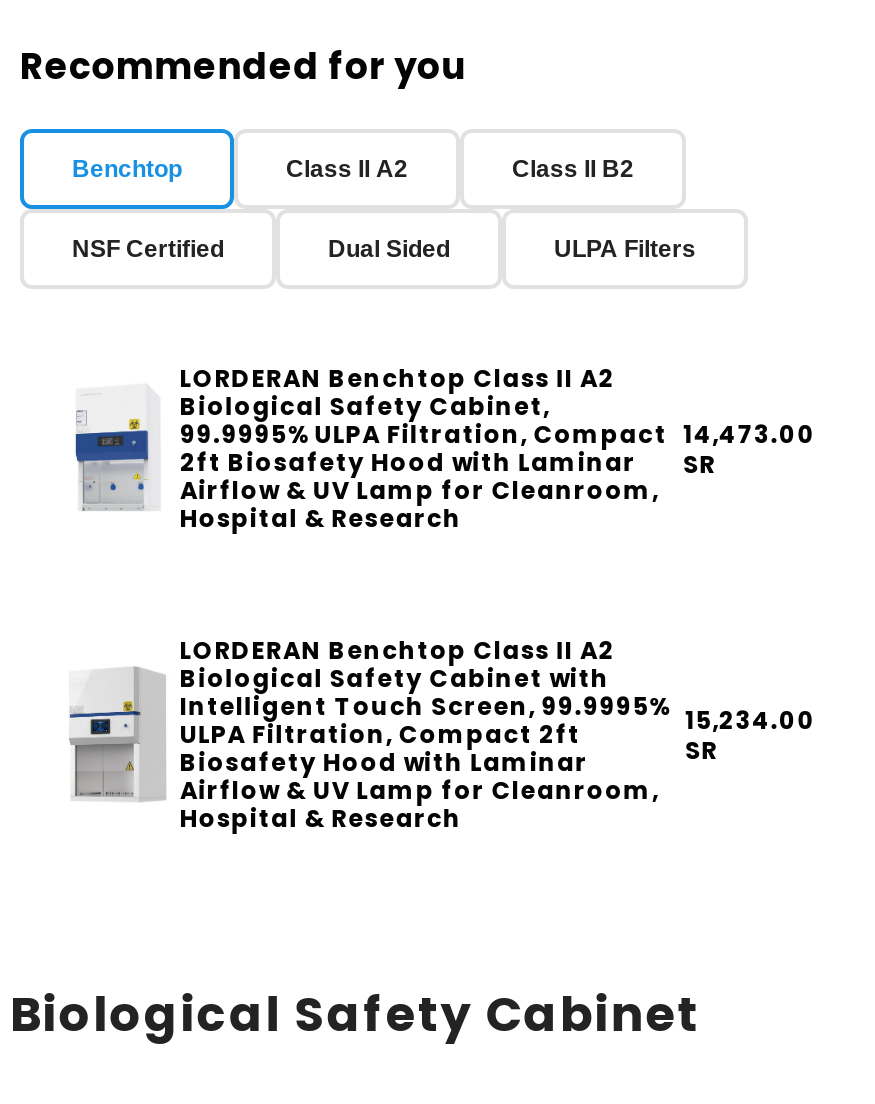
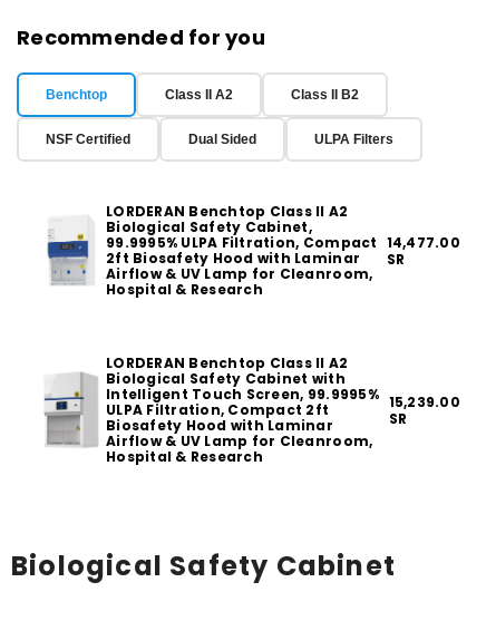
- 99.9995% ULPA Filtration, Compact 14,473.00
+ 99.9995% ULPA Filtration, Compact 14,477.00

- Intelligent Touch Screen, 99.9995% 15,234.00
+ Intelligent Touch Screen, 99.9995% 15,239.00
